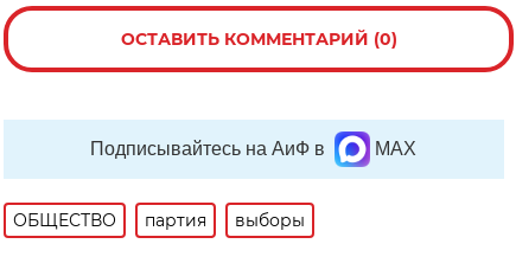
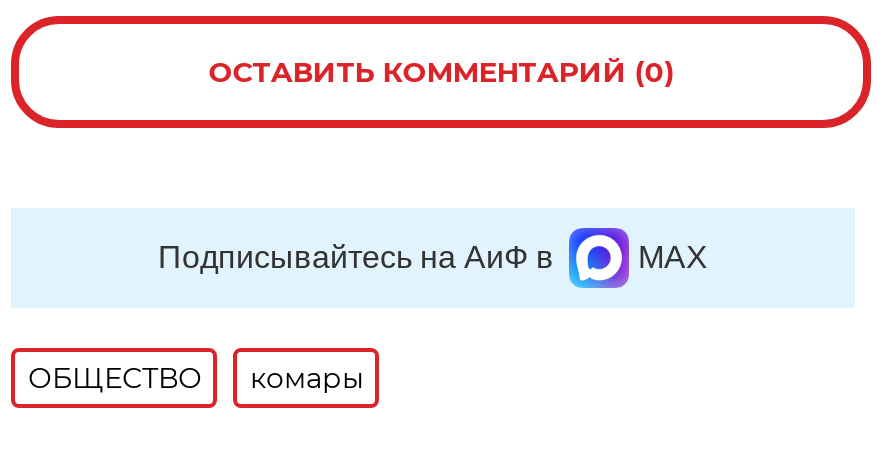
- партия
- выборы
+ комары
